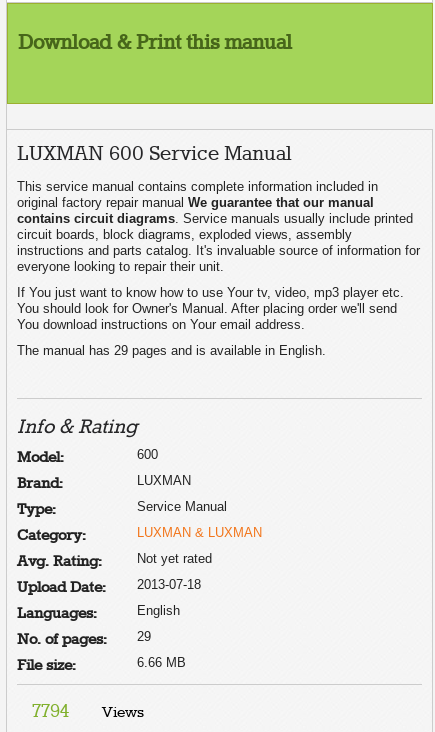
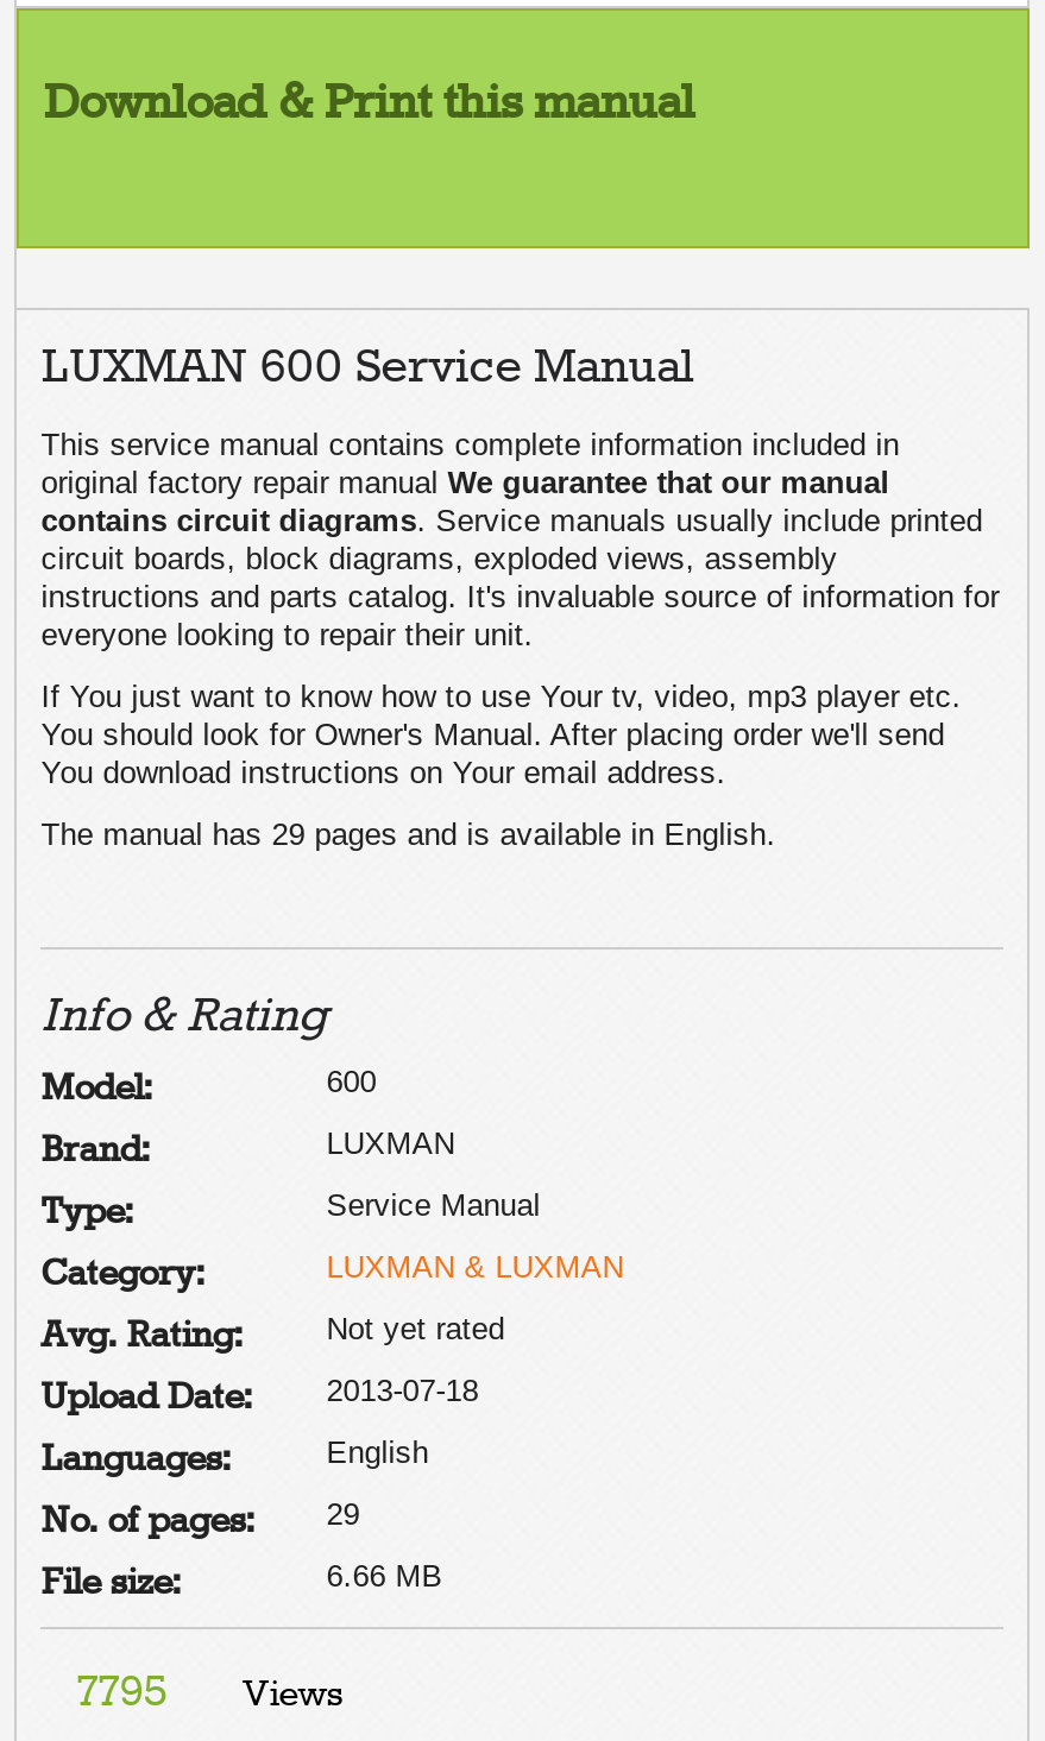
- 7794 Views
+ 7795 Views
